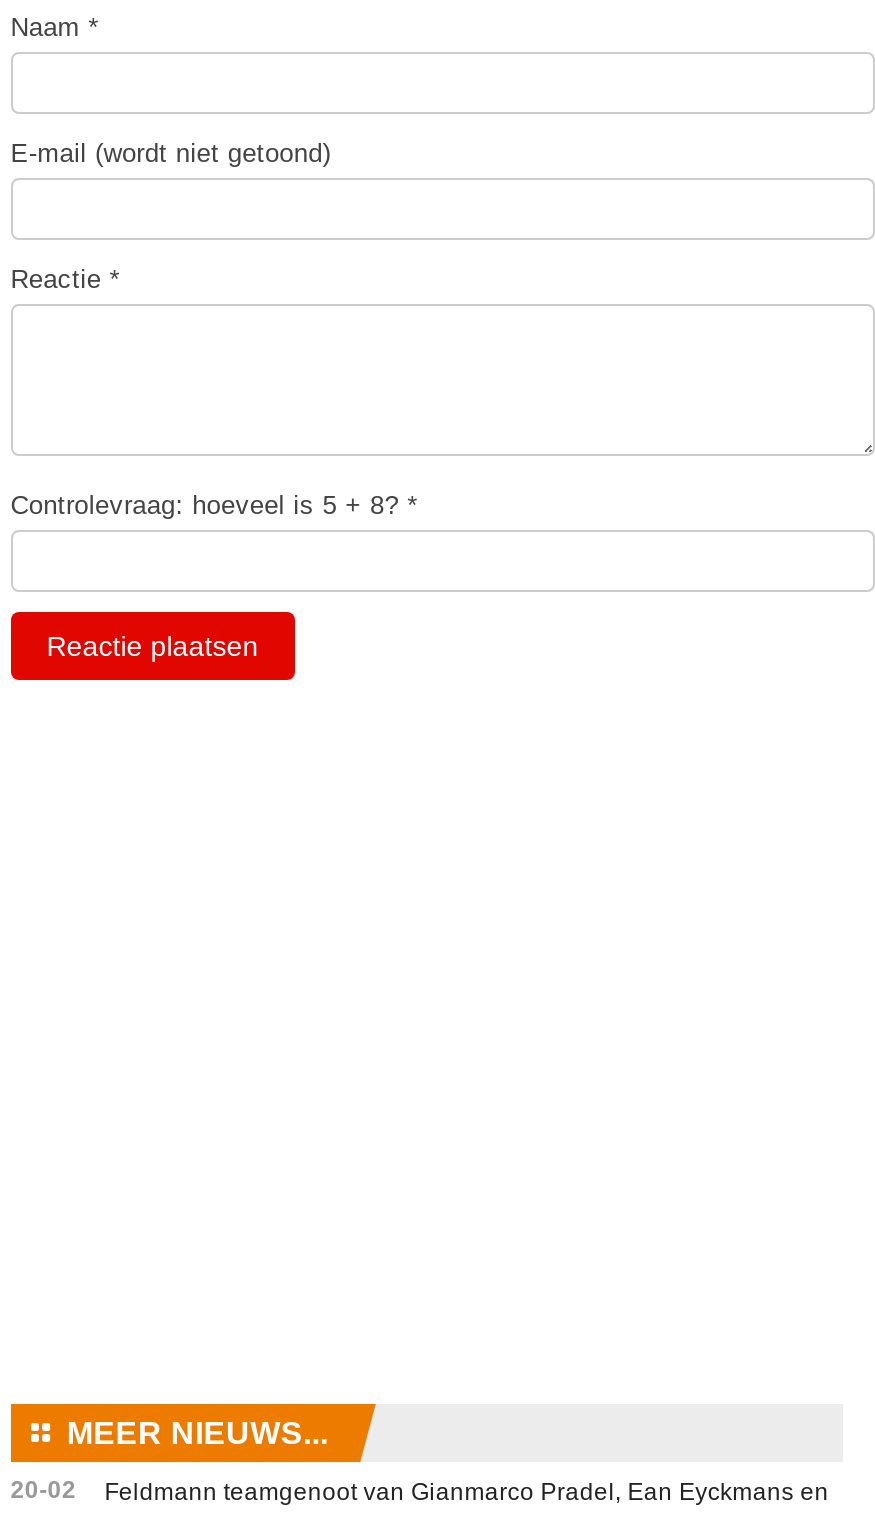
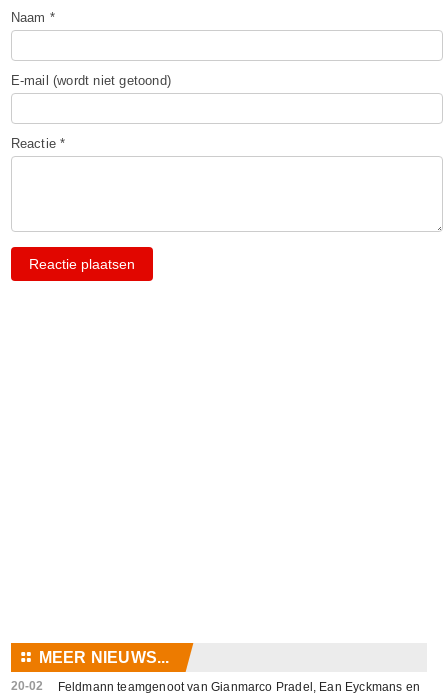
- Controlevraag: hoeveel is 5 + 8? *
